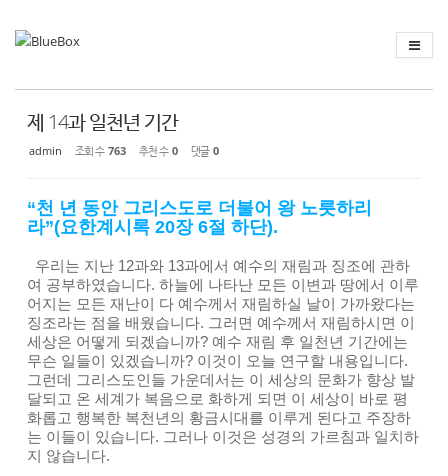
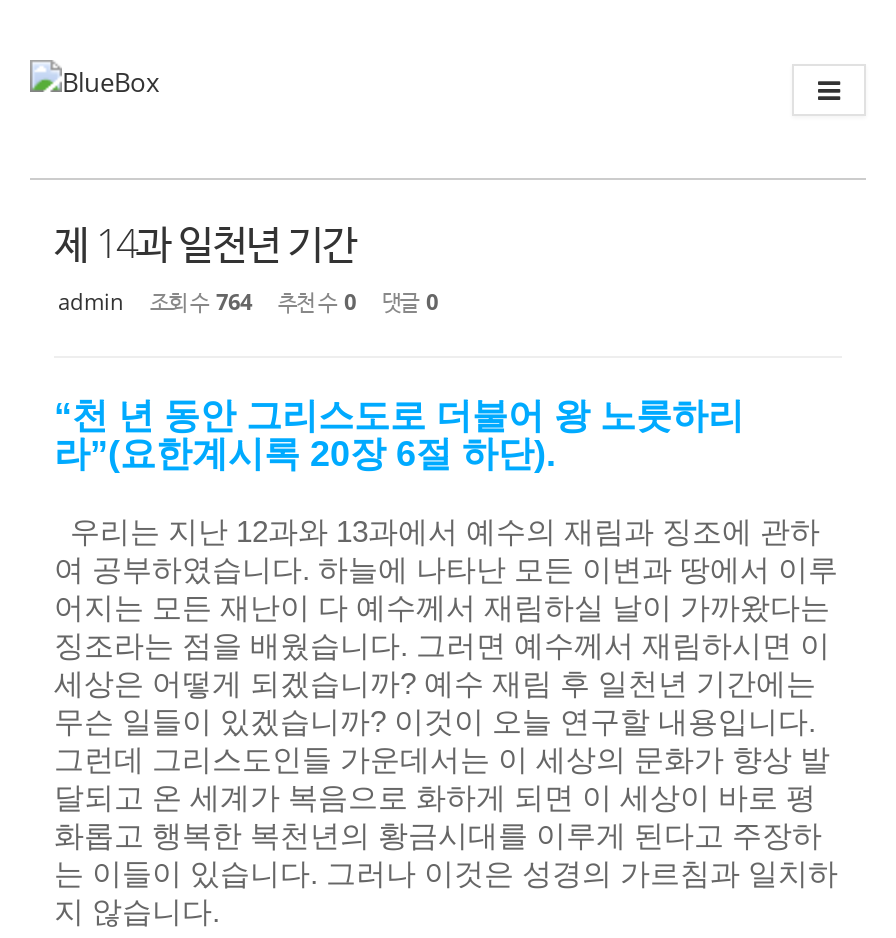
- admin 조회 수 763 추천 수 0 댓글 0
+ admin 조회 수 764 추천 수 0 댓글 0
